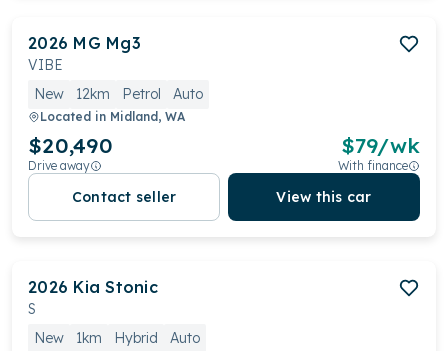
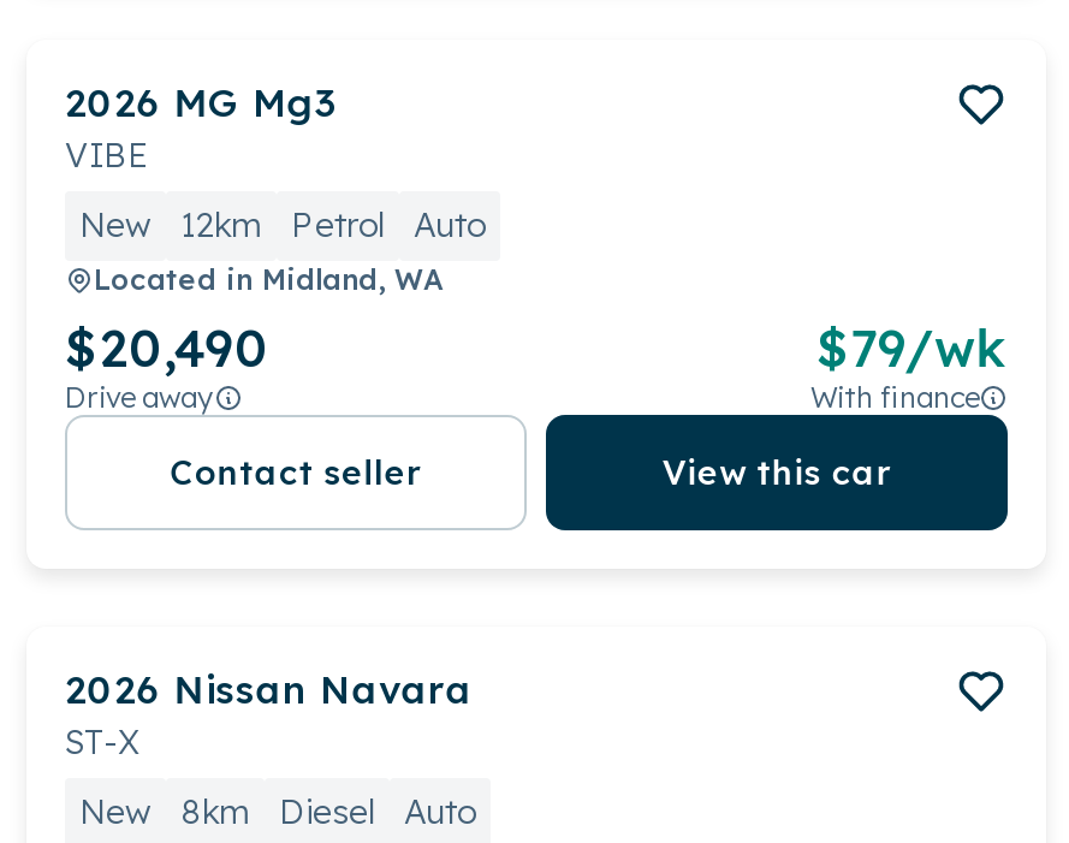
- 2026 Kia Stonic
- S
+ 2026 Nissan Navara
+ ST-X

- 1km
- Hybrid
+ 8km
+ Diesel
